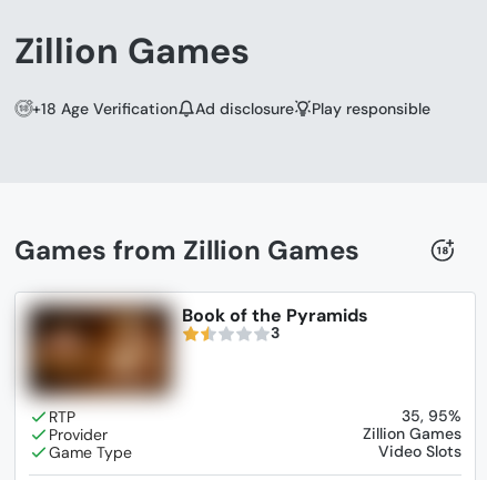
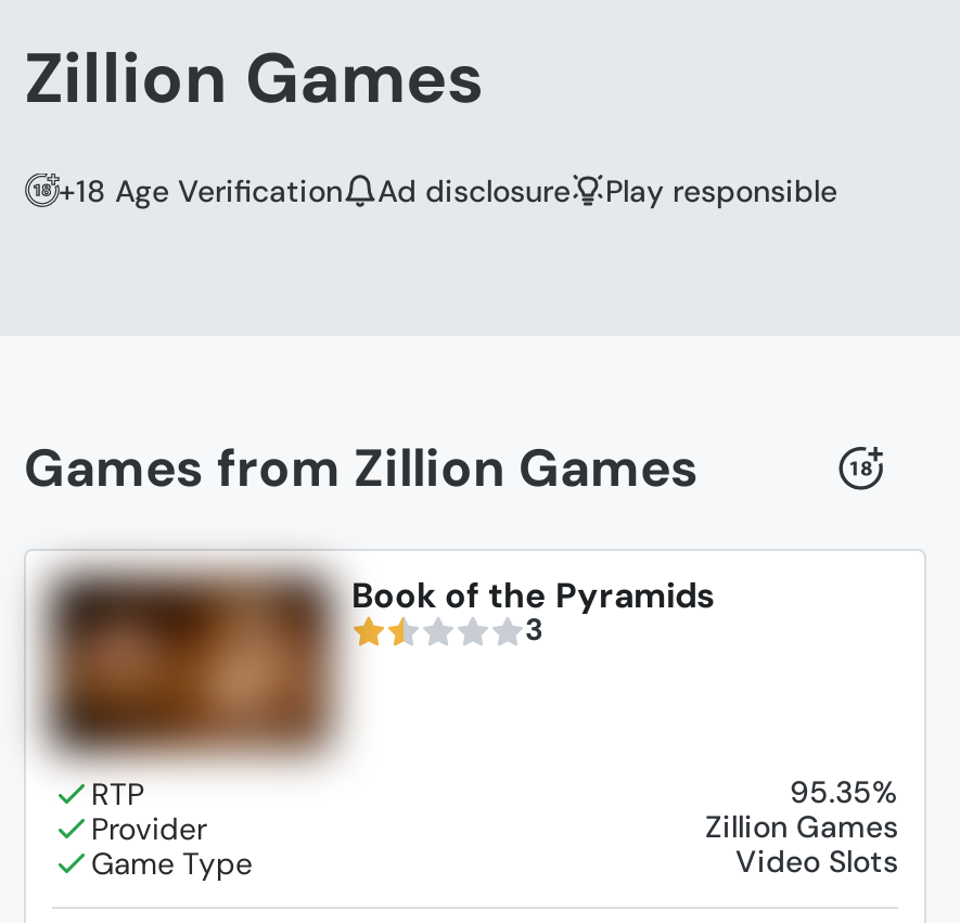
- 35, 95%
+ 95.35%
